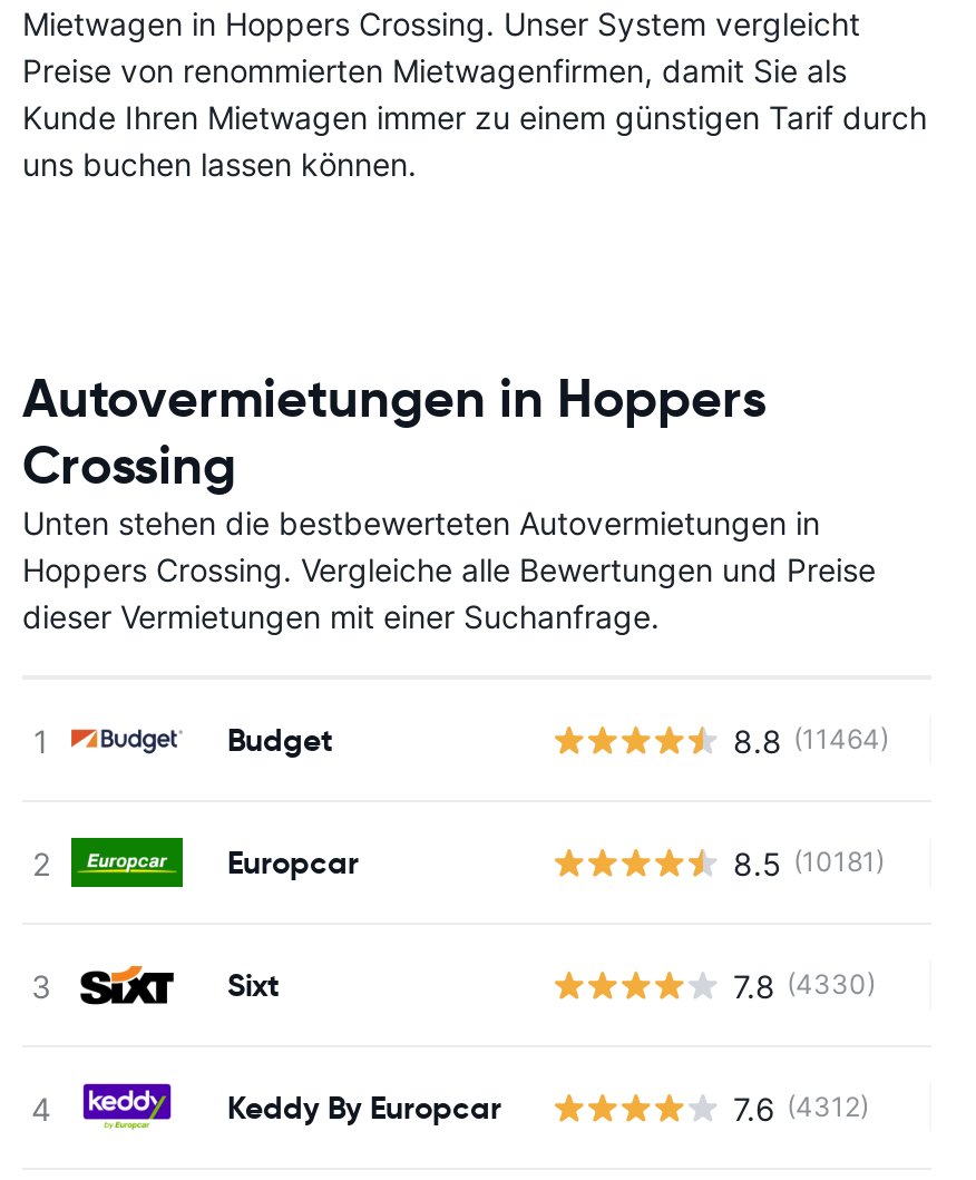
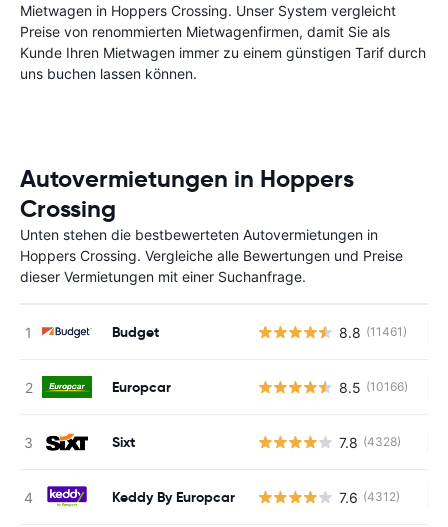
- 8.8 (11464)
+ 8.8 (11461)

- 8.5 (10181)
+ 8.5 (10166)

- 7.8 (4330)
+ 7.8 (4328)
